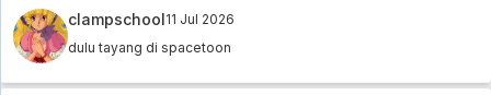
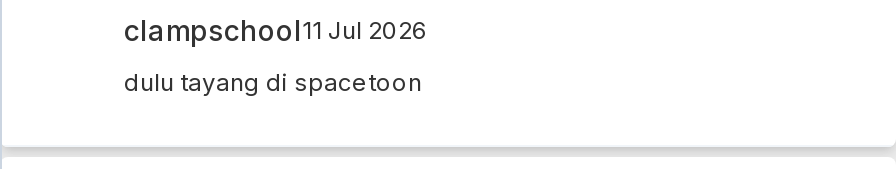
- [image]
